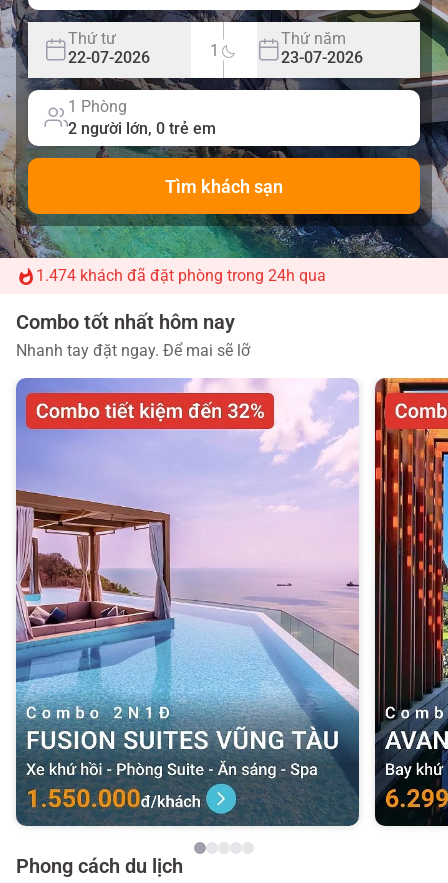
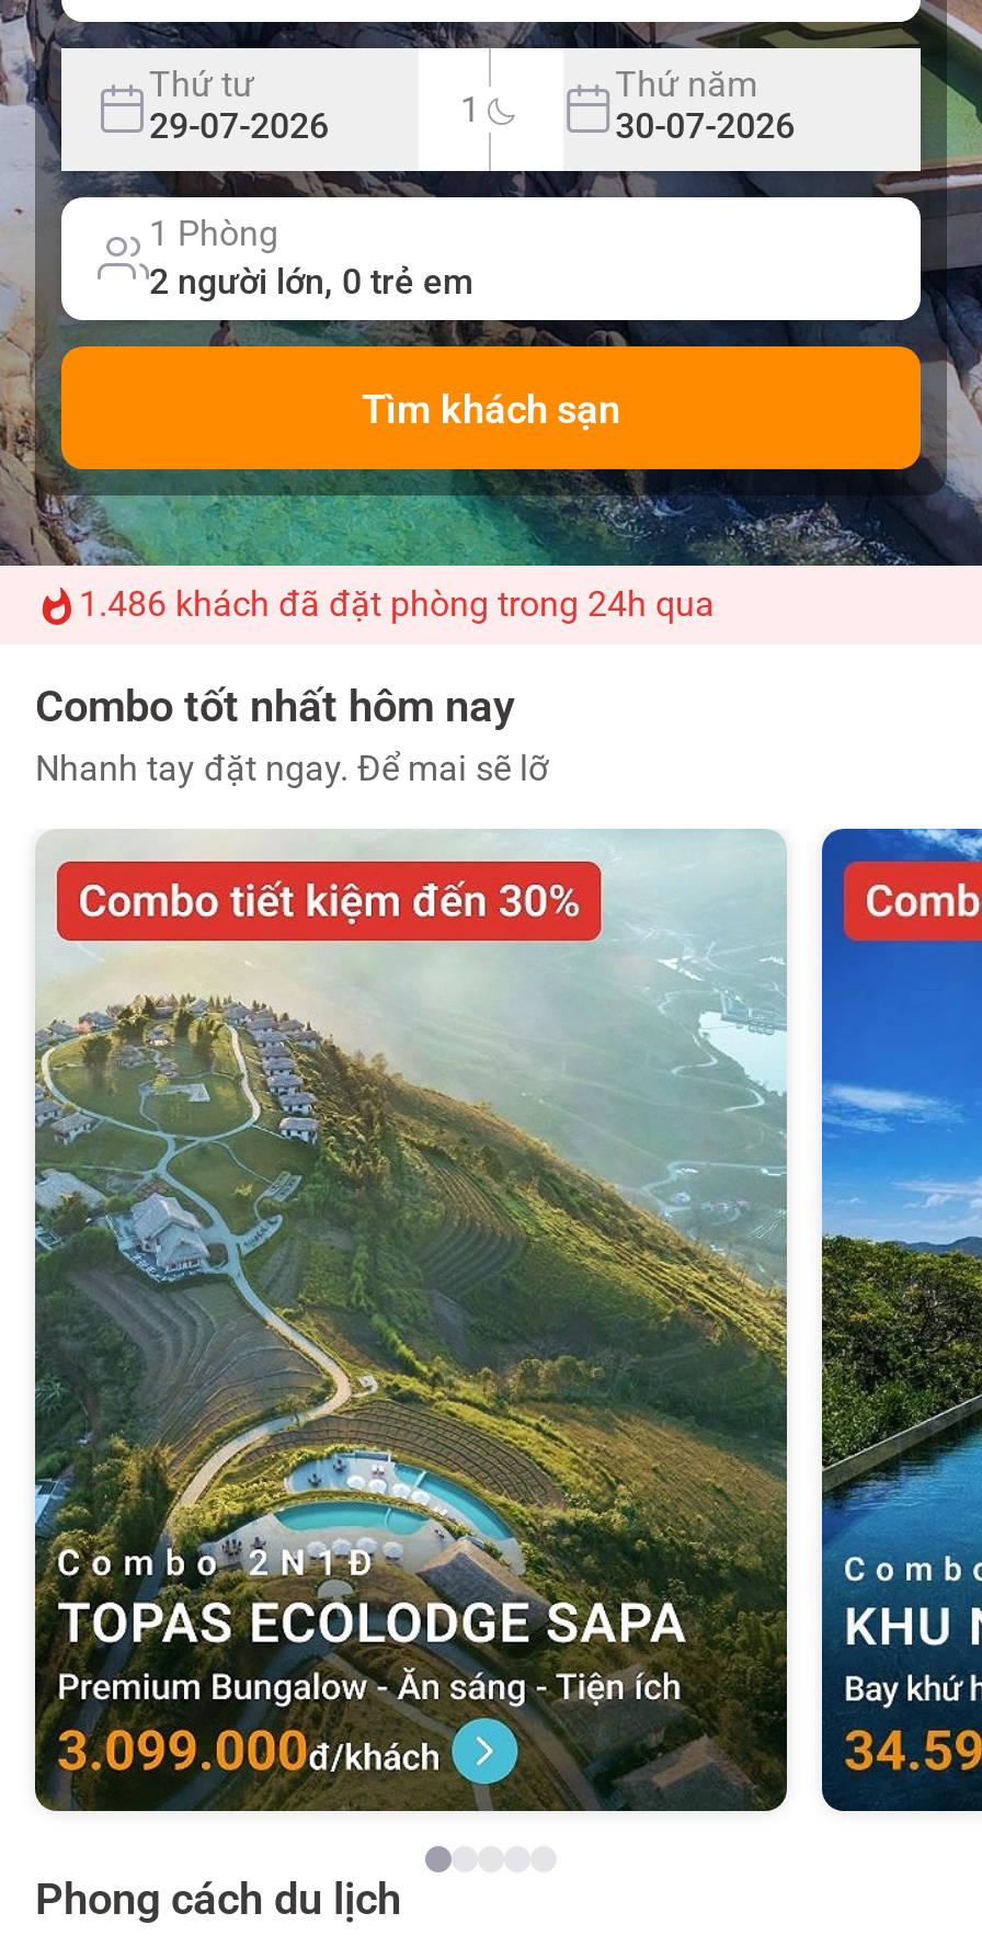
- 22-07-2026
+ 29-07-2026

- 23-07-2026
+ 30-07-2026

- 1.474 khách đã đặt phòng trong 24h qua
+ 1.486 khách đã đặt phòng trong 24h qua

- [image]
+ [image]

- [image]
+ [image]
